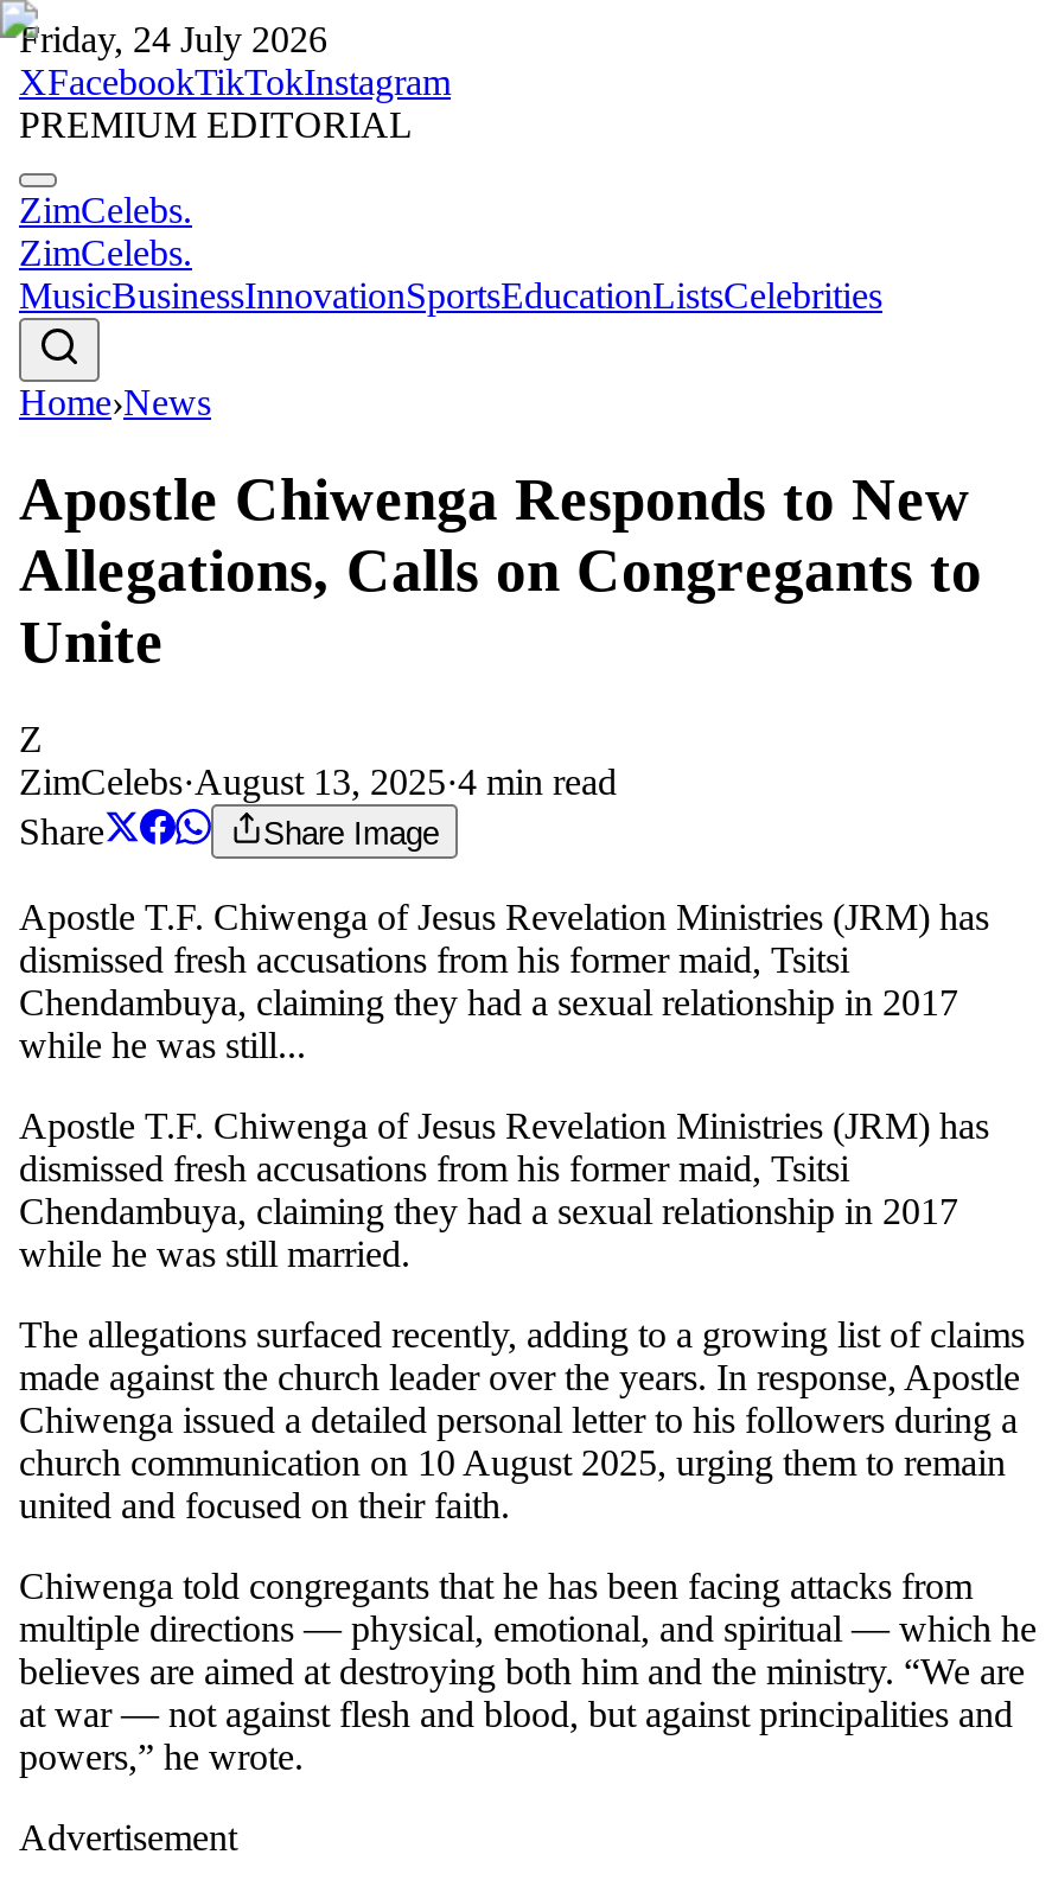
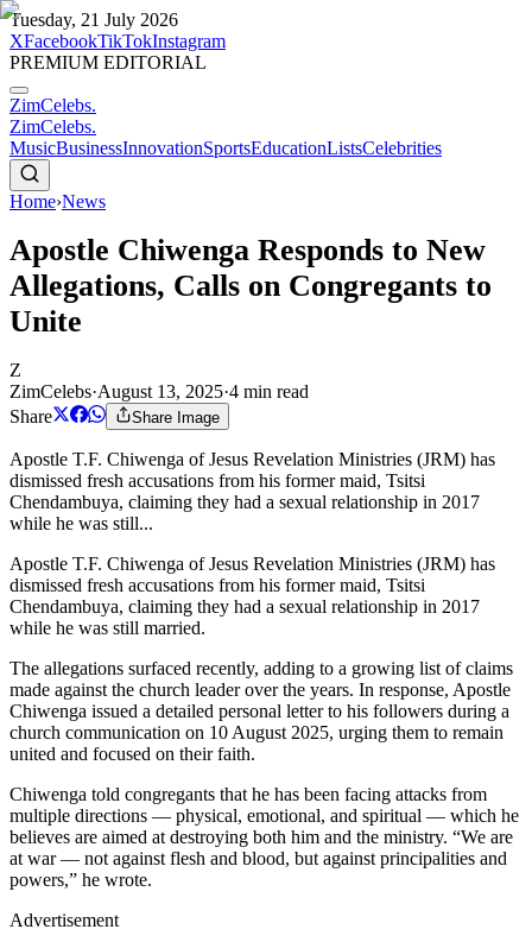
- Friday, 24 July 2026
+ Tuesday, 21 July 2026
